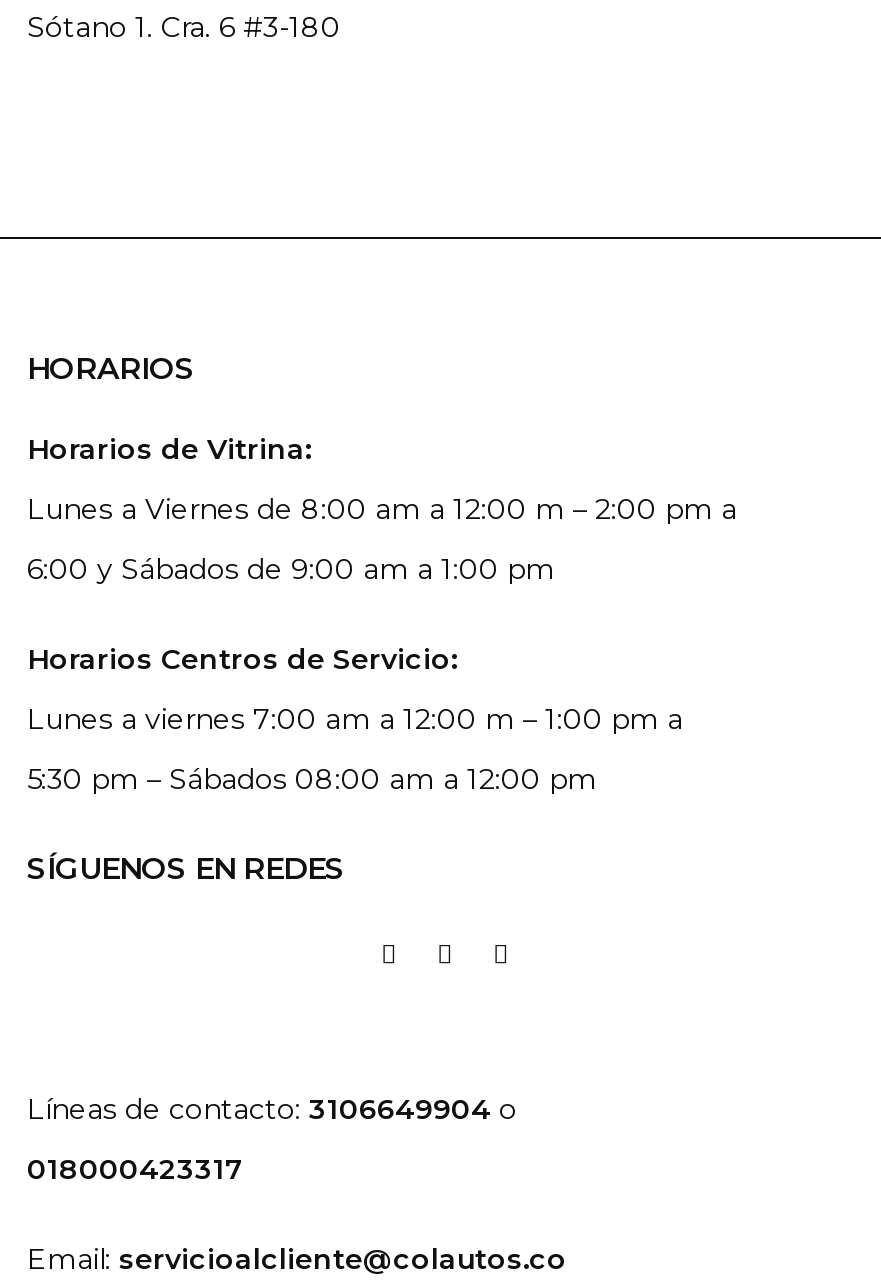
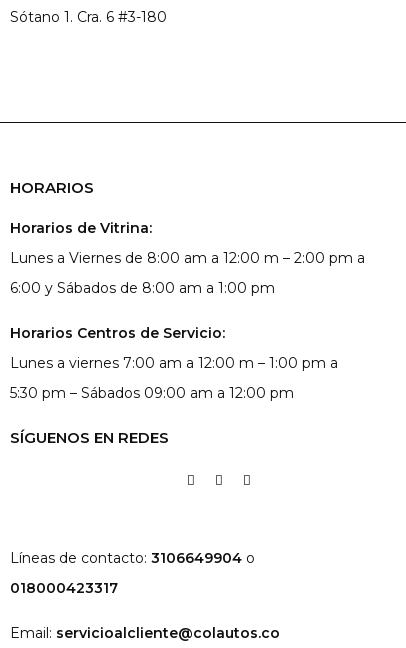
- 6:00 y Sábados de 9:00 am a 1:00 pm
+ 6:00 y Sábados de 8:00 am a 1:00 pm

- 5:30 pm – Sábados 08:00 am a 12:00 pm
+ 5:30 pm – Sábados 09:00 am a 12:00 pm
